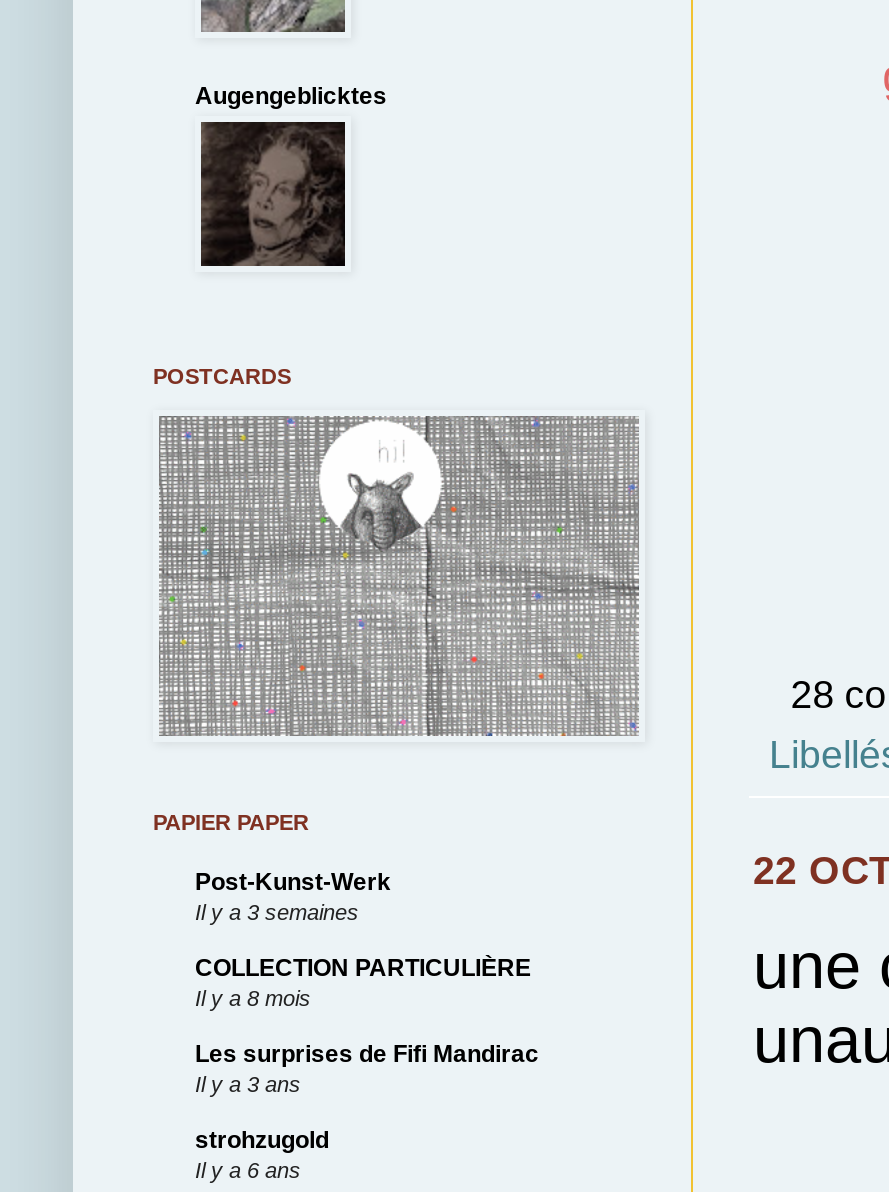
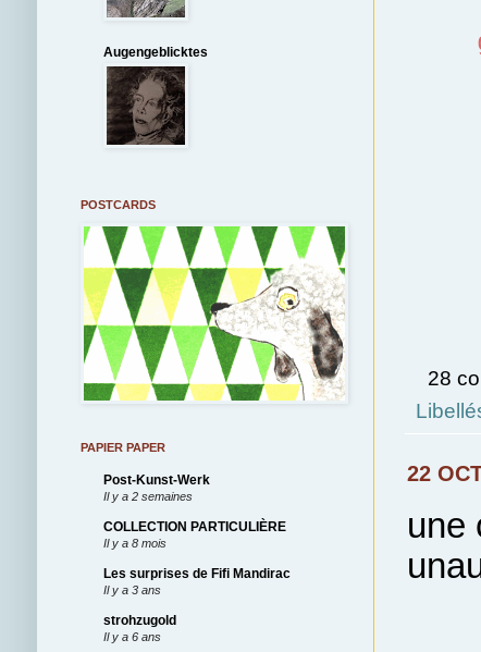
- [image]
+ [image]

- Il y a 3 semaines
+ Il y a 2 semaines
